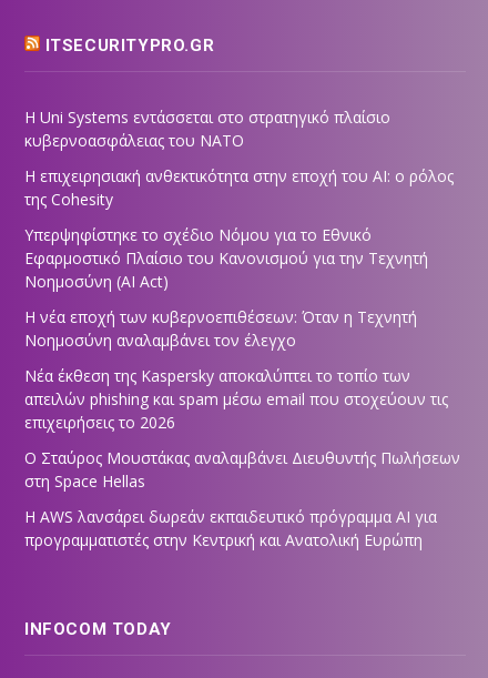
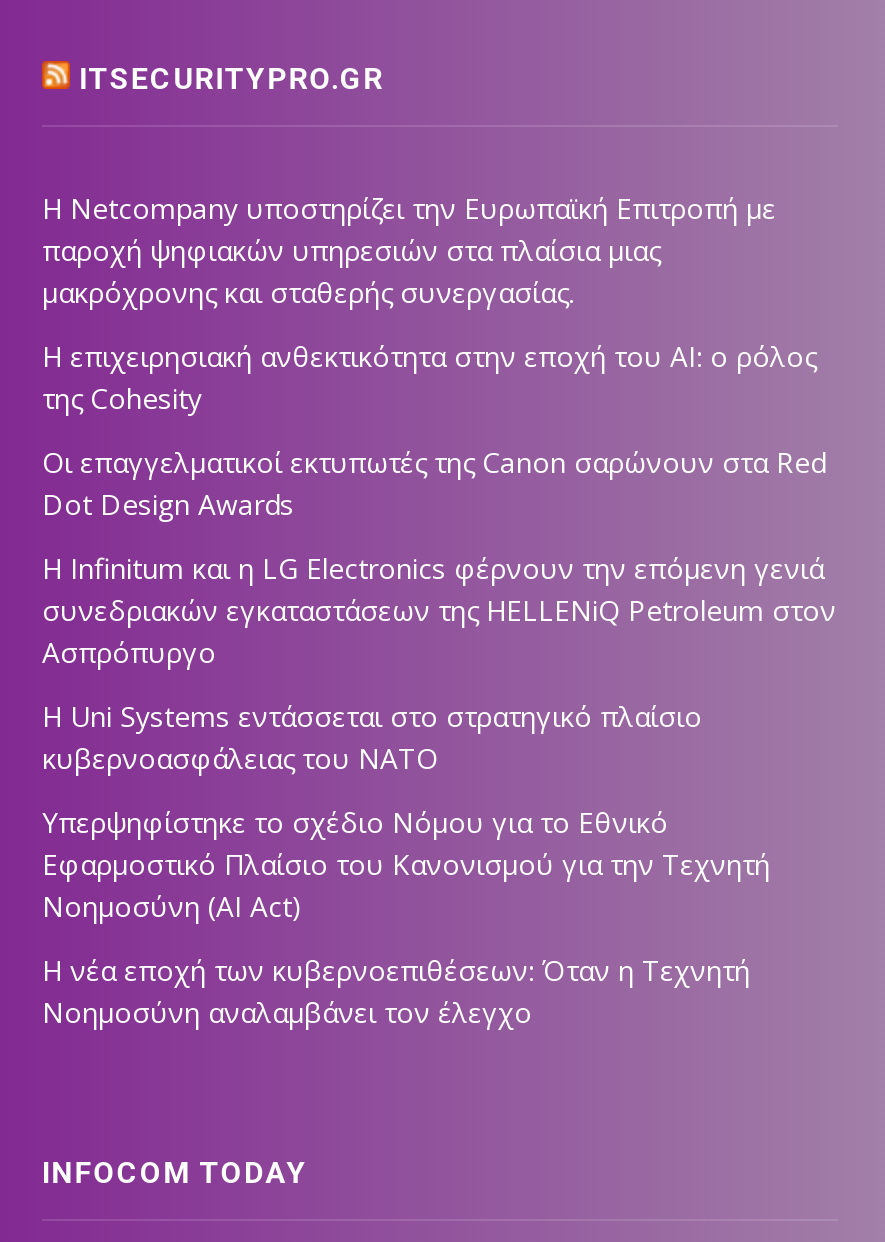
+ Η Netcompany υποστηρίζει την Ευρωπαϊκή Επιτροπή με
+ παροχή ψηφιακών υπηρεσιών στα πλαίσια μιας
+ μακρόχρονης και σταθερής συνεργασίας.
+ Οι επαγγελματικοί εκτυπωτές της Canon σαρώνουν στα Red
+ Dot Design Awards
+ Η Infinitum και η LG Electronics φέρνουν την επόμενη γενιά
+ συνεδριακών εγκαταστάσεων της HELLENiQ Petroleum στον
+ Ασπρόπυργο

moved down: Η Uni Systems εντάσσεται στο στρατηγικό πλαίσιο | κυβερνοασφάλειας του ΝΑΤΟ

moved up: Η επιχειρησιακή ανθεκτικότητα στην εποχή του ΑΙ: ο ρόλος | της Cohesity

moved down: Υπερψηφίστηκε το σχέδιο Νόμου για το Εθνικό | Εφαρμοστικό Πλαίσιο του Κανονισμού για την Τεχνητή | Νοημοσύνη (AI Act) | Η νέα εποχή των κυβερνοεπιθέσεων: Όταν η Τεχνητή | Νοημοσύνη αναλαμβάνει τον έλεγχο

- Νέα έκθεση της Kaspersky αποκαλύπτει το τοπίο των
- απειλών phishing και spam μέσω email που στοχεύουν τις
- επιχειρήσεις το 2026
- Ο Σταύρος Μουστάκας αναλαμβάνει Διευθυντής Πωλήσεων
- στη Space Hellas
- Η AWS λανσάρει δωρεάν εκπαιδευτικό πρόγραμμα AI για
- προγραμματιστές στην Κεντρική και Ανατολική Ευρώπη
